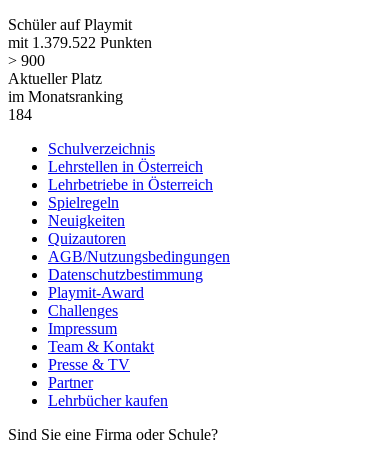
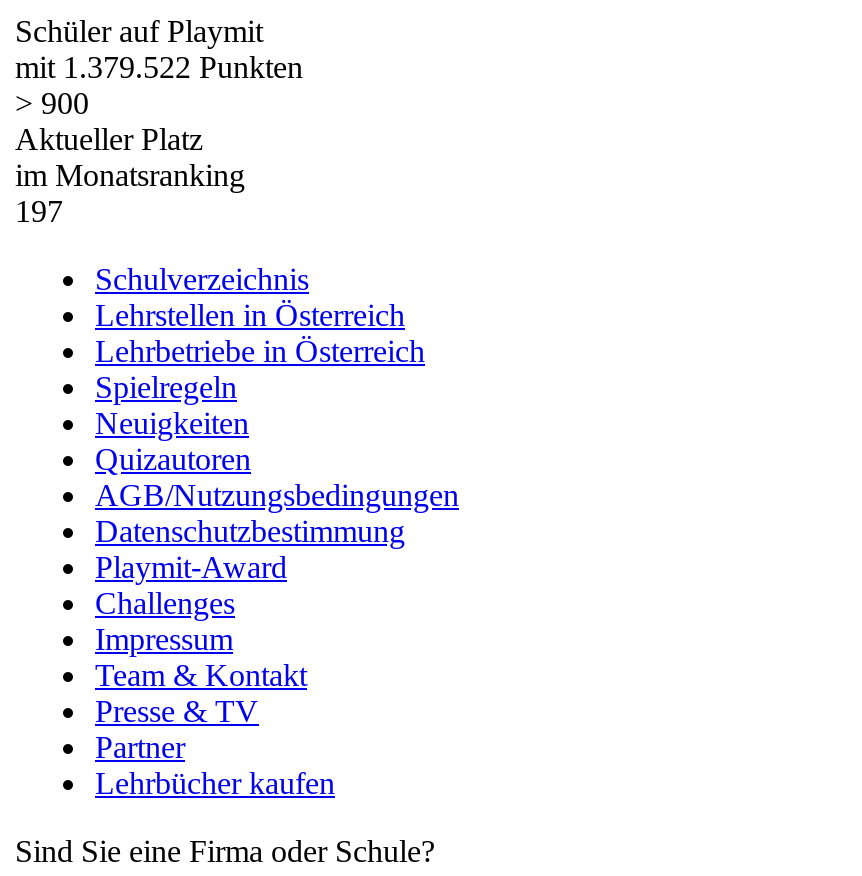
- 184
+ 197
